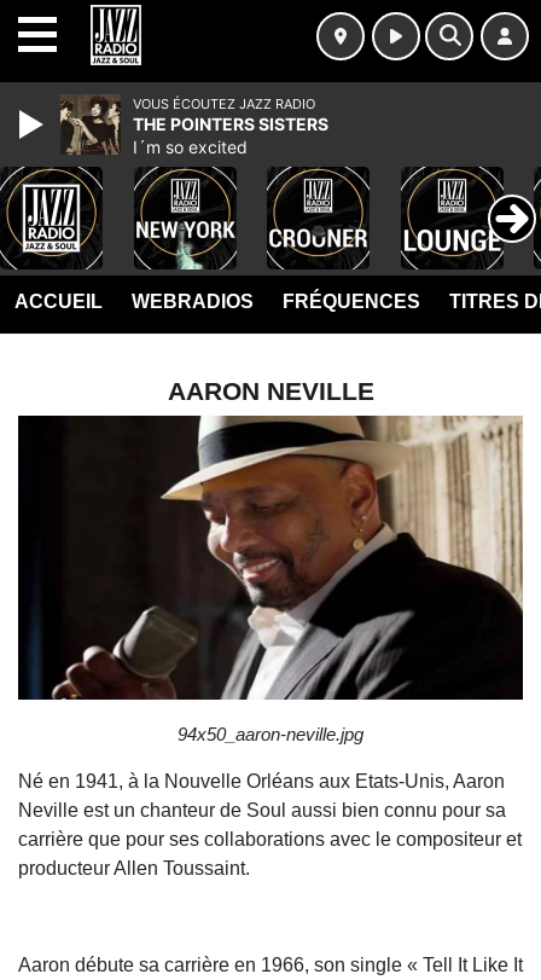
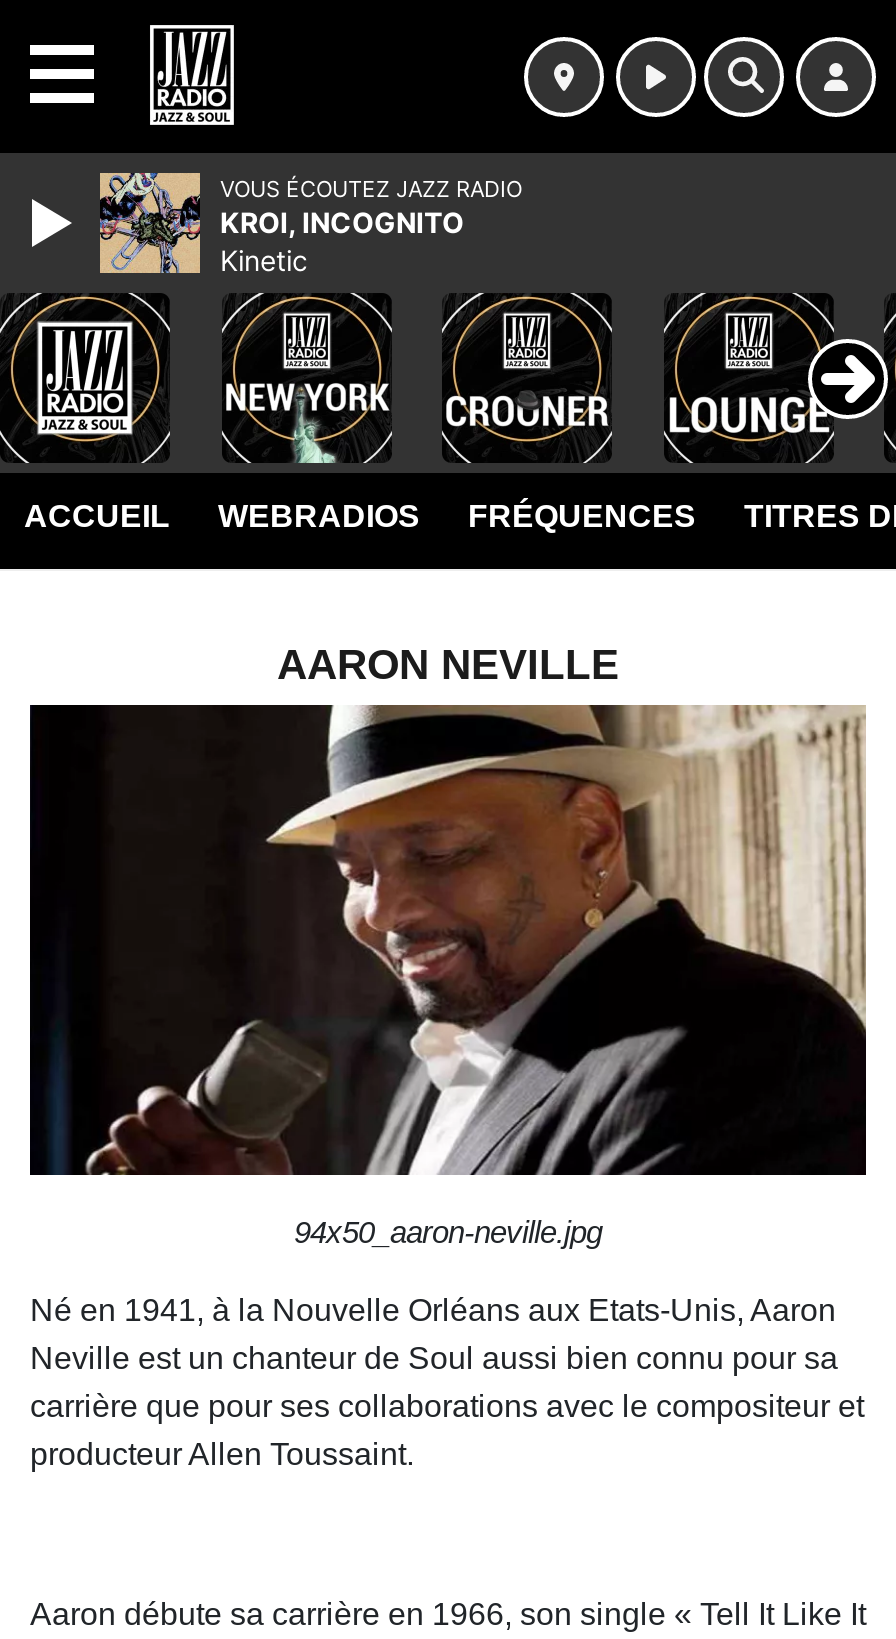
- [image]
- THE POINTERS SISTERS
- I´m so excited
+ [image]
+ KROI, INCOGNITO
+ Kinetic
